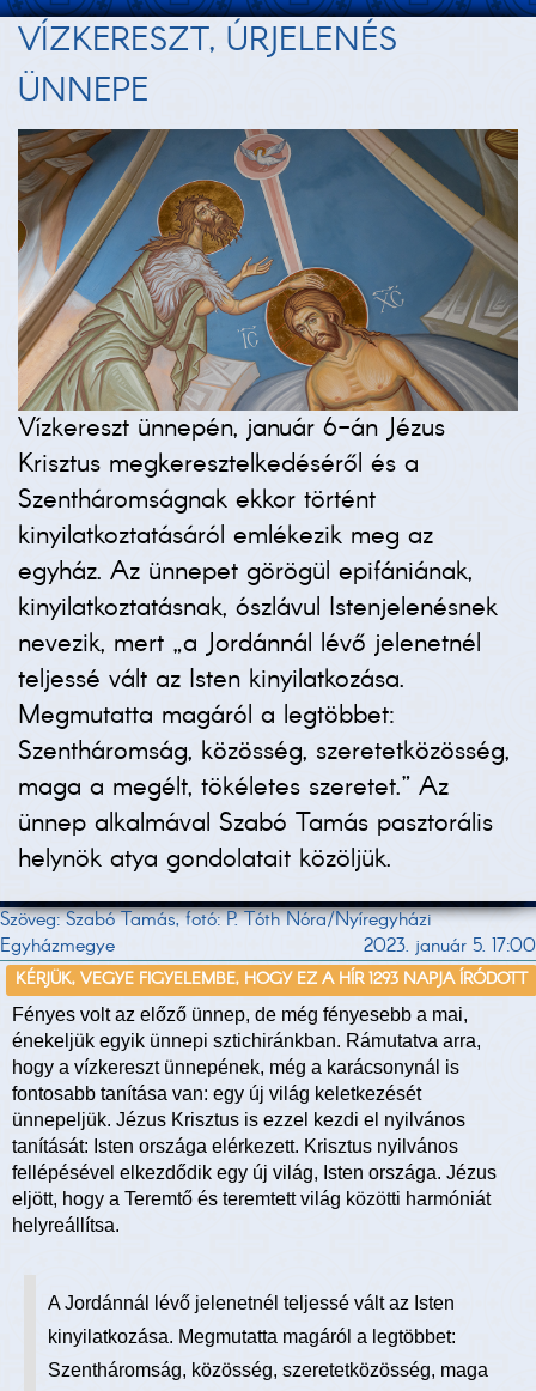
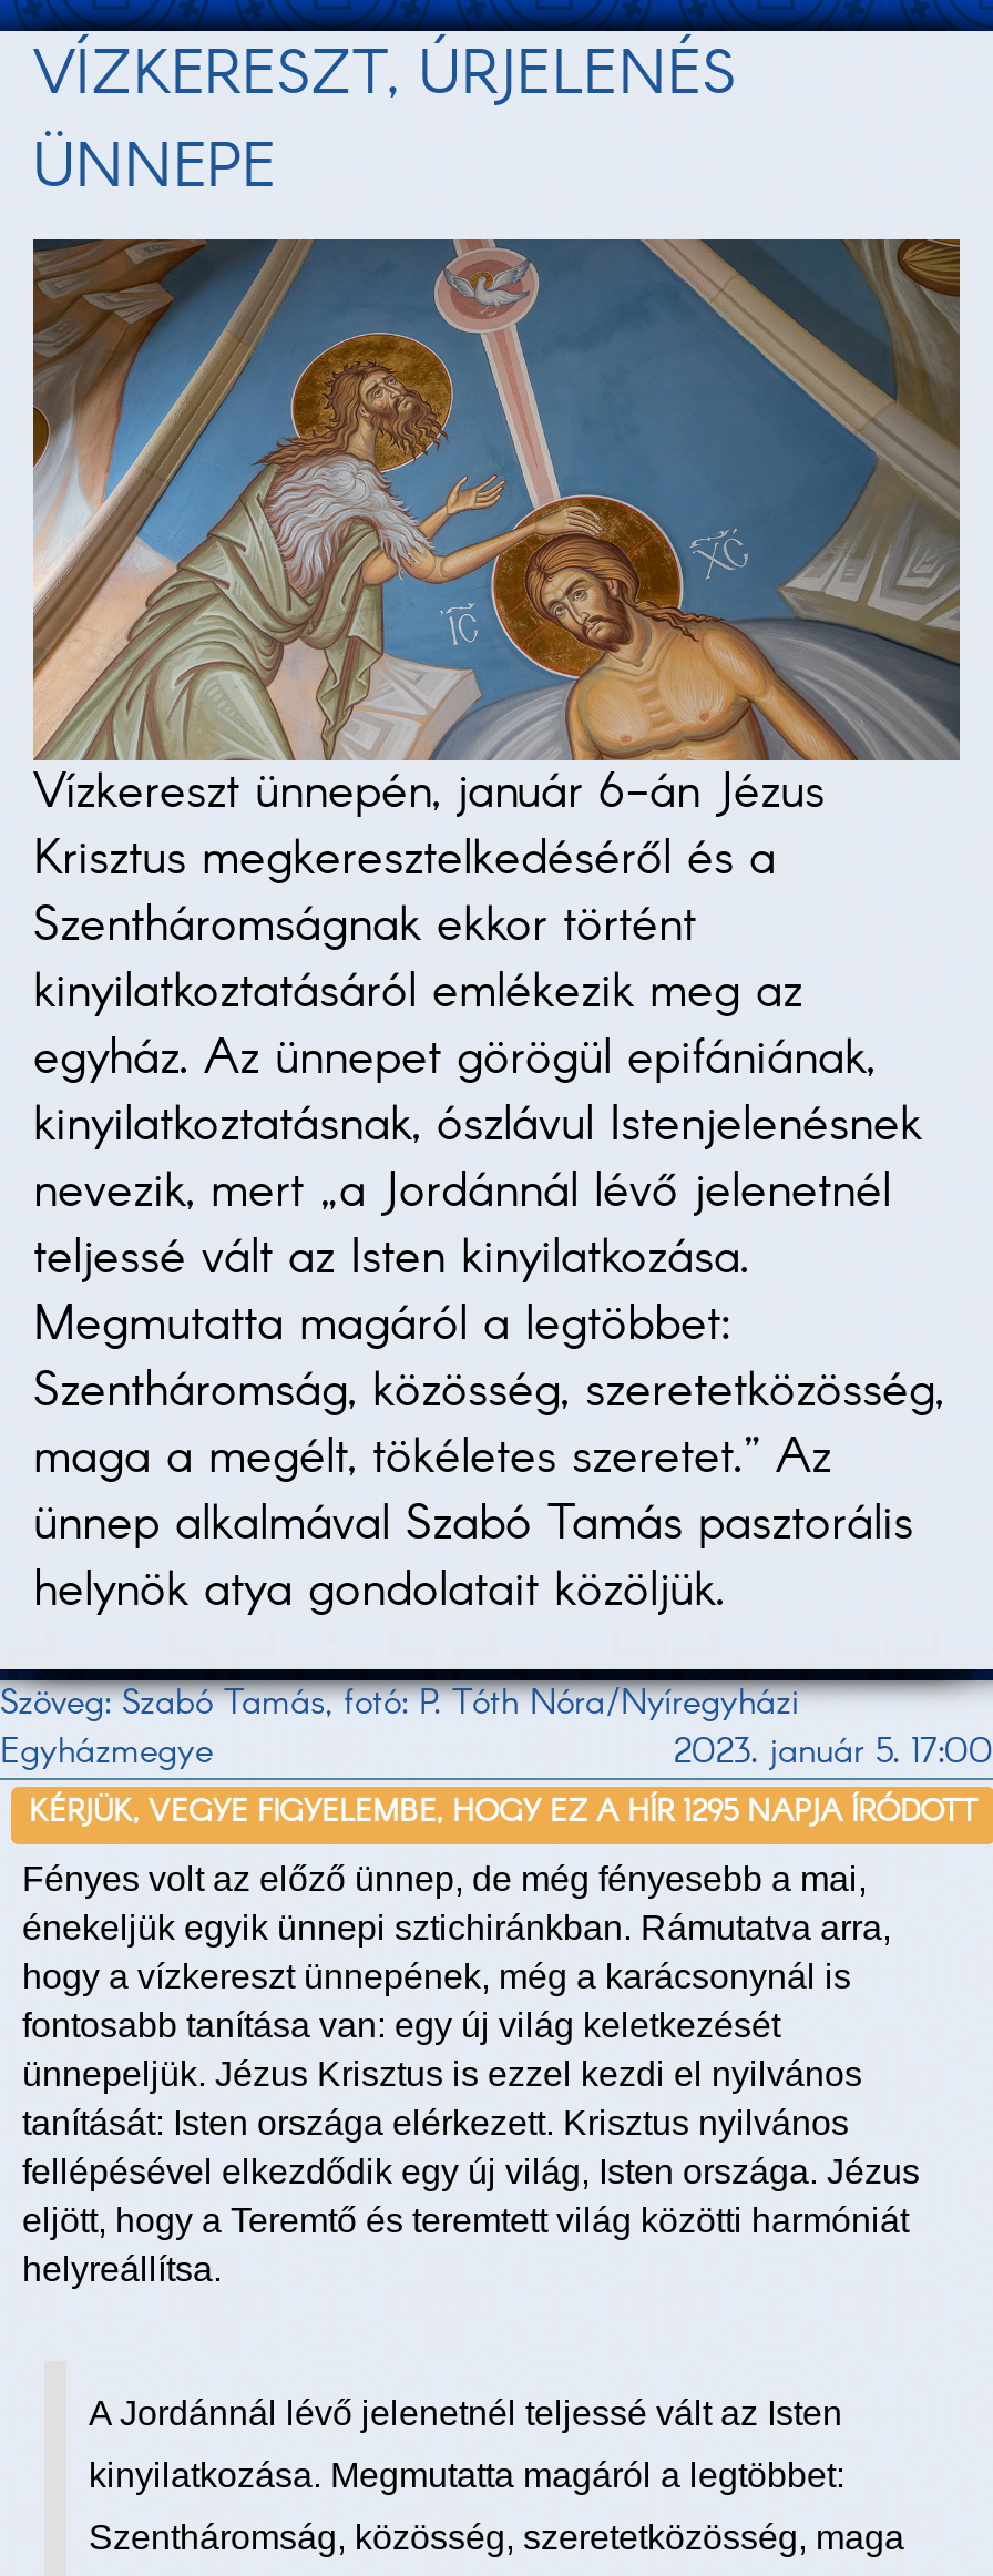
- KÉRJÜK, VEGYE FIGYELEMBE, HOGY EZ A HÍR 1293 NAPJA ÍRÓDOTT
+ KÉRJÜK, VEGYE FIGYELEMBE, HOGY EZ A HÍR 1295 NAPJA ÍRÓDOTT
